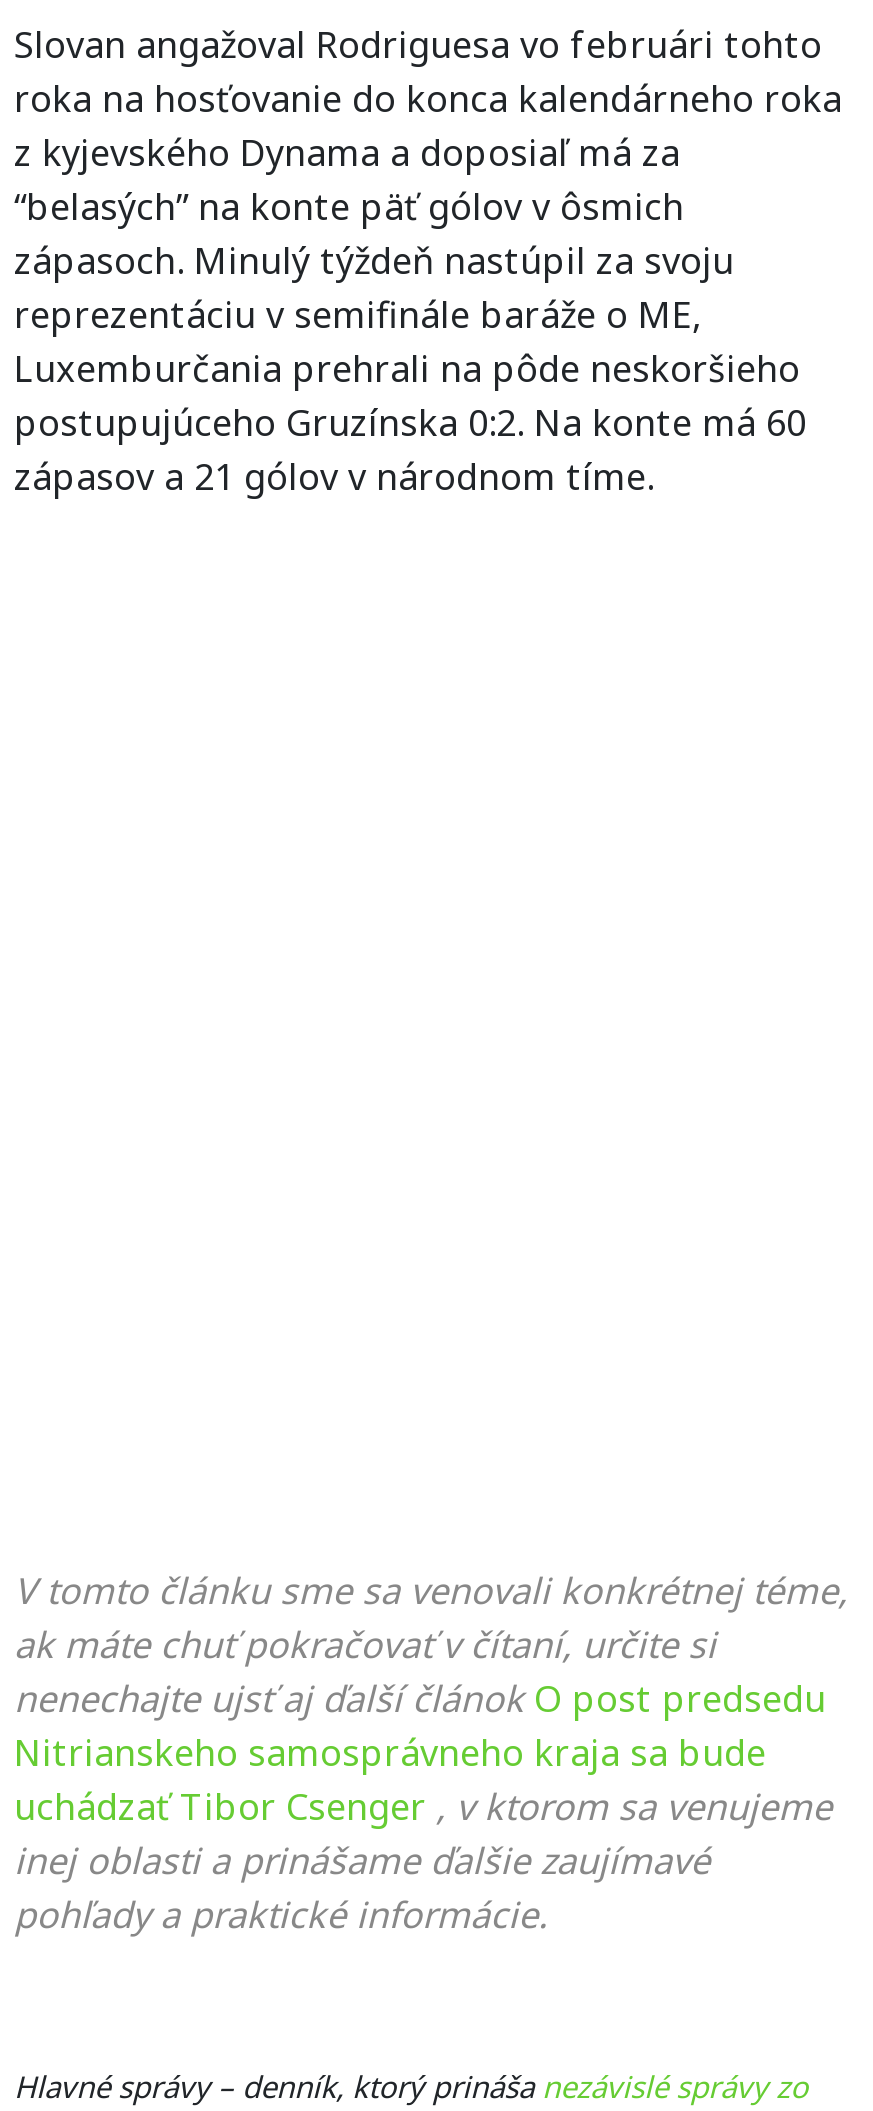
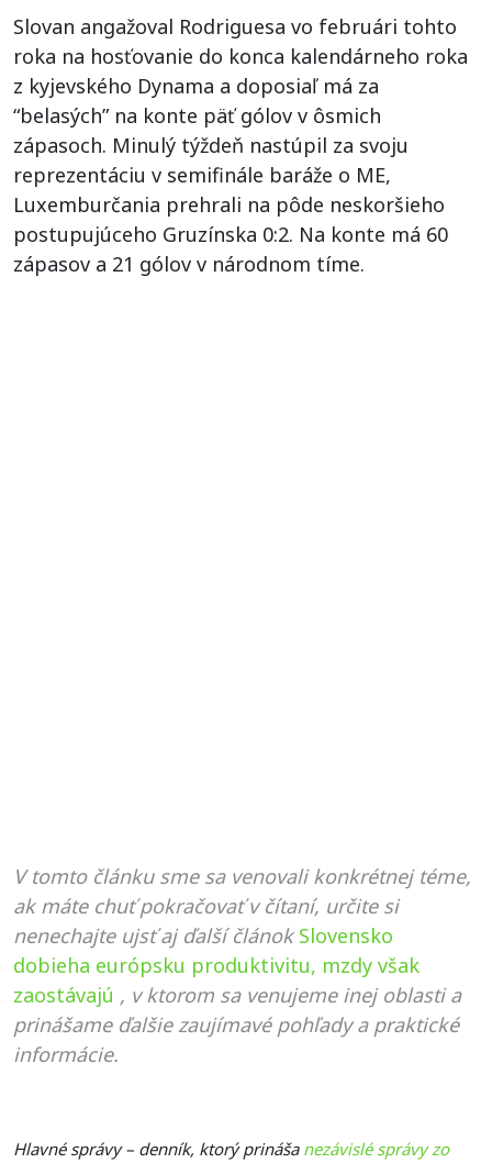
- nenechajte ujsť aj ďalší článok O post predsedu
- Nitrianskeho samosprávneho kraja sa bude
- uchádzať Tibor Csenger , v ktorom sa venujeme
- inej oblasti a prinášame ďalšie zaujímavé
- pohľady a praktické informácie.
+ nenechajte ujsť aj ďalší článok Slovensko
+ dobieha európsku produktivitu, mzdy však
+ zaostávajú , v ktorom sa venujeme inej oblasti a
+ prinášame ďalšie zaujímavé pohľady a praktické
+ informácie.
